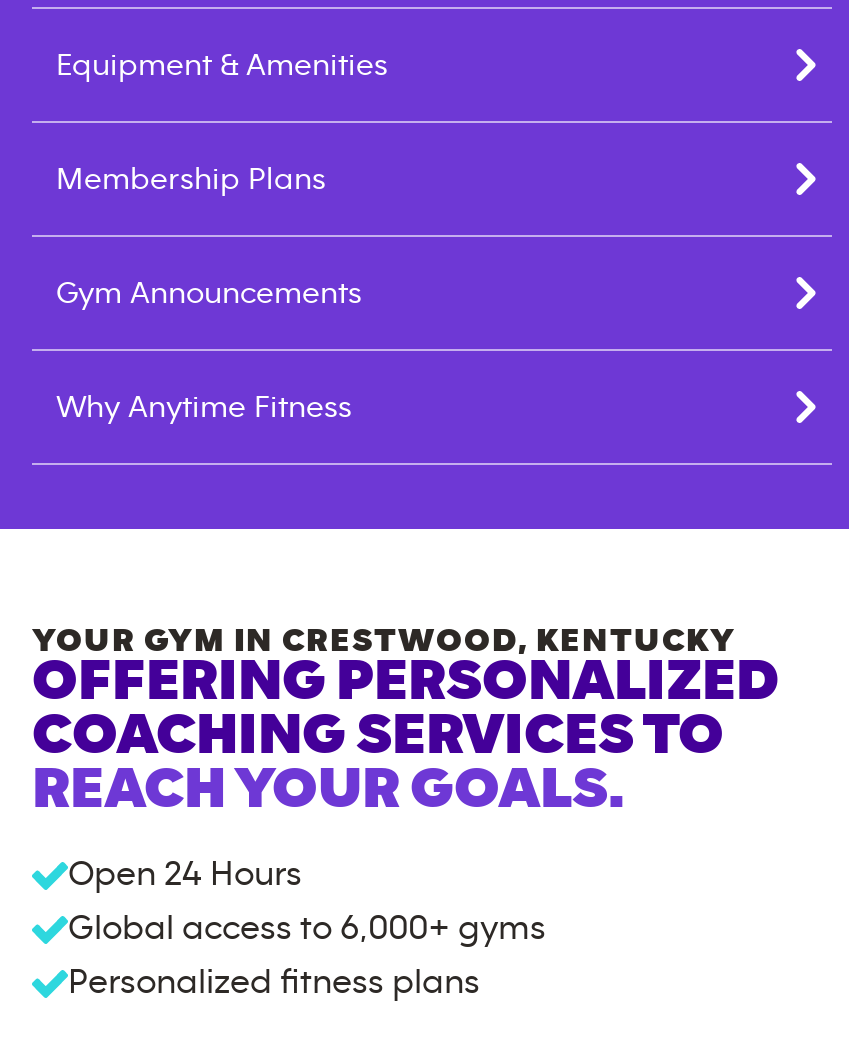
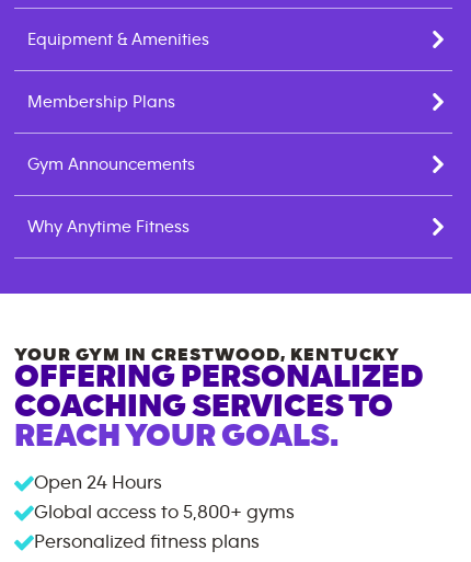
- Global access to 6,000+ gyms
+ Global access to 5,800+ gyms
